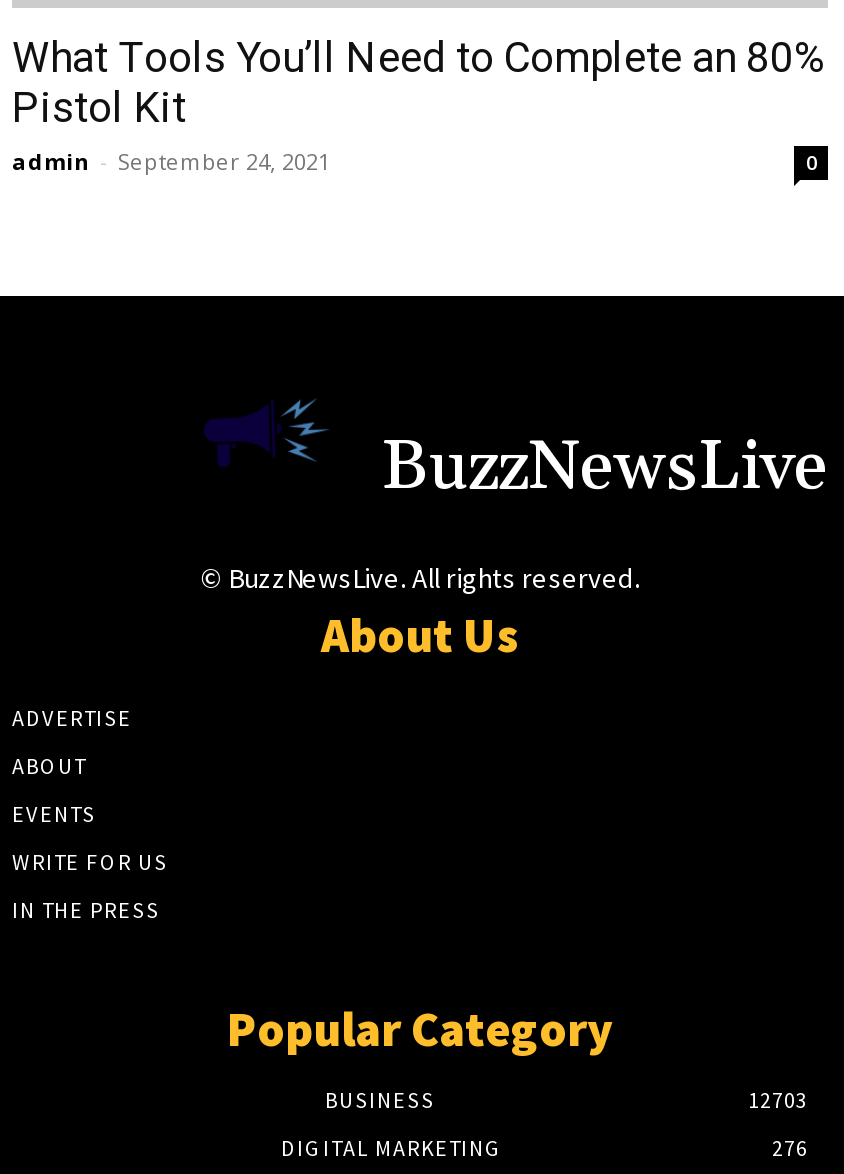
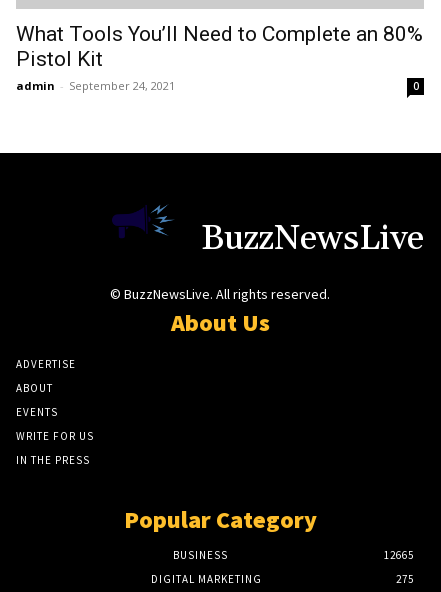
- 12703
+ 12665

- 276
+ 275
